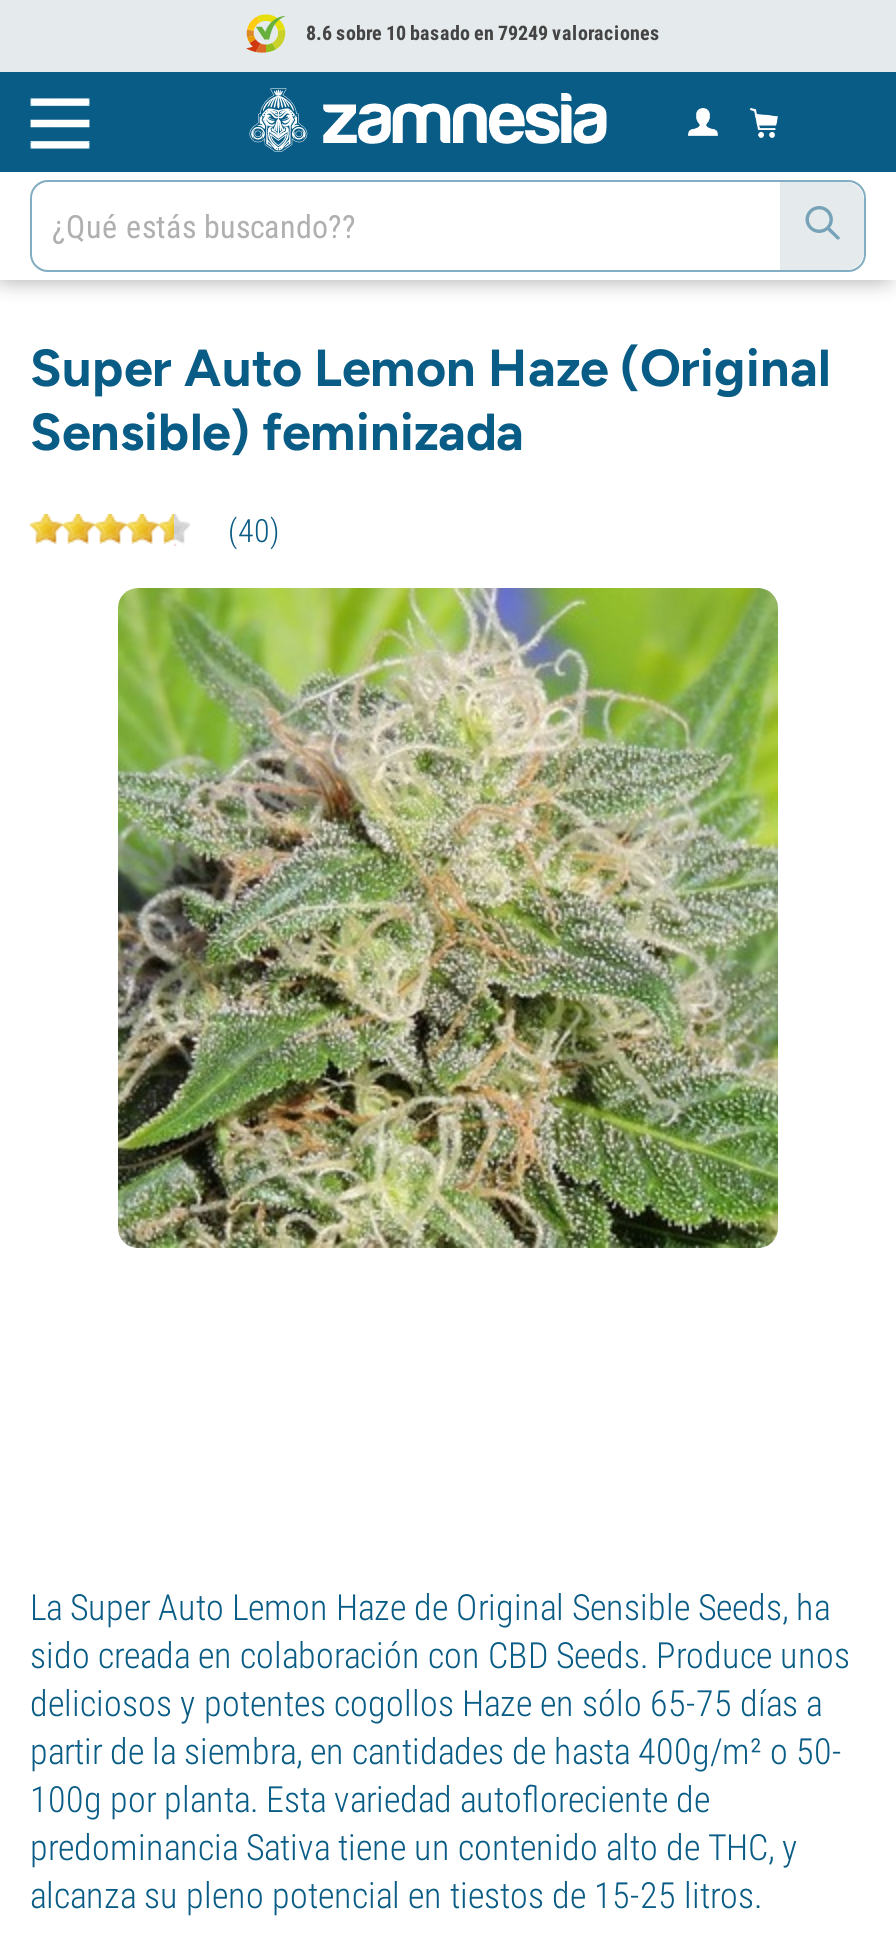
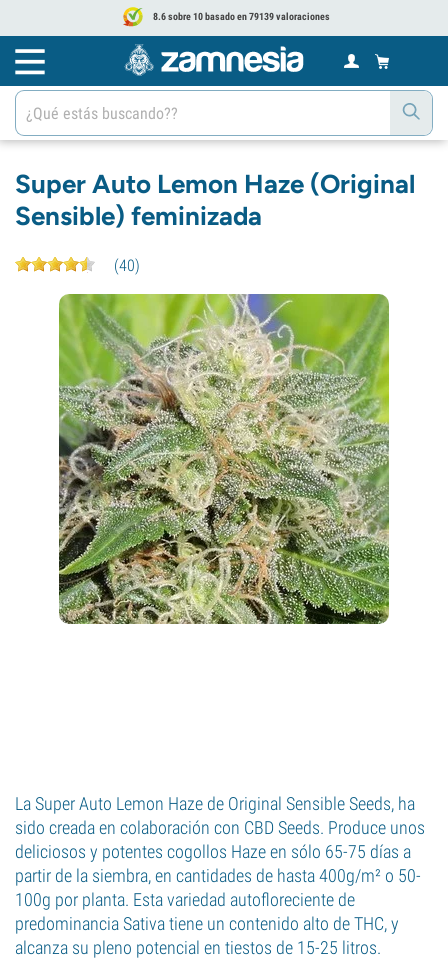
- 8.6 sobre 10 basado en 79249 valoraciones
+ 8.6 sobre 10 basado en 79139 valoraciones
